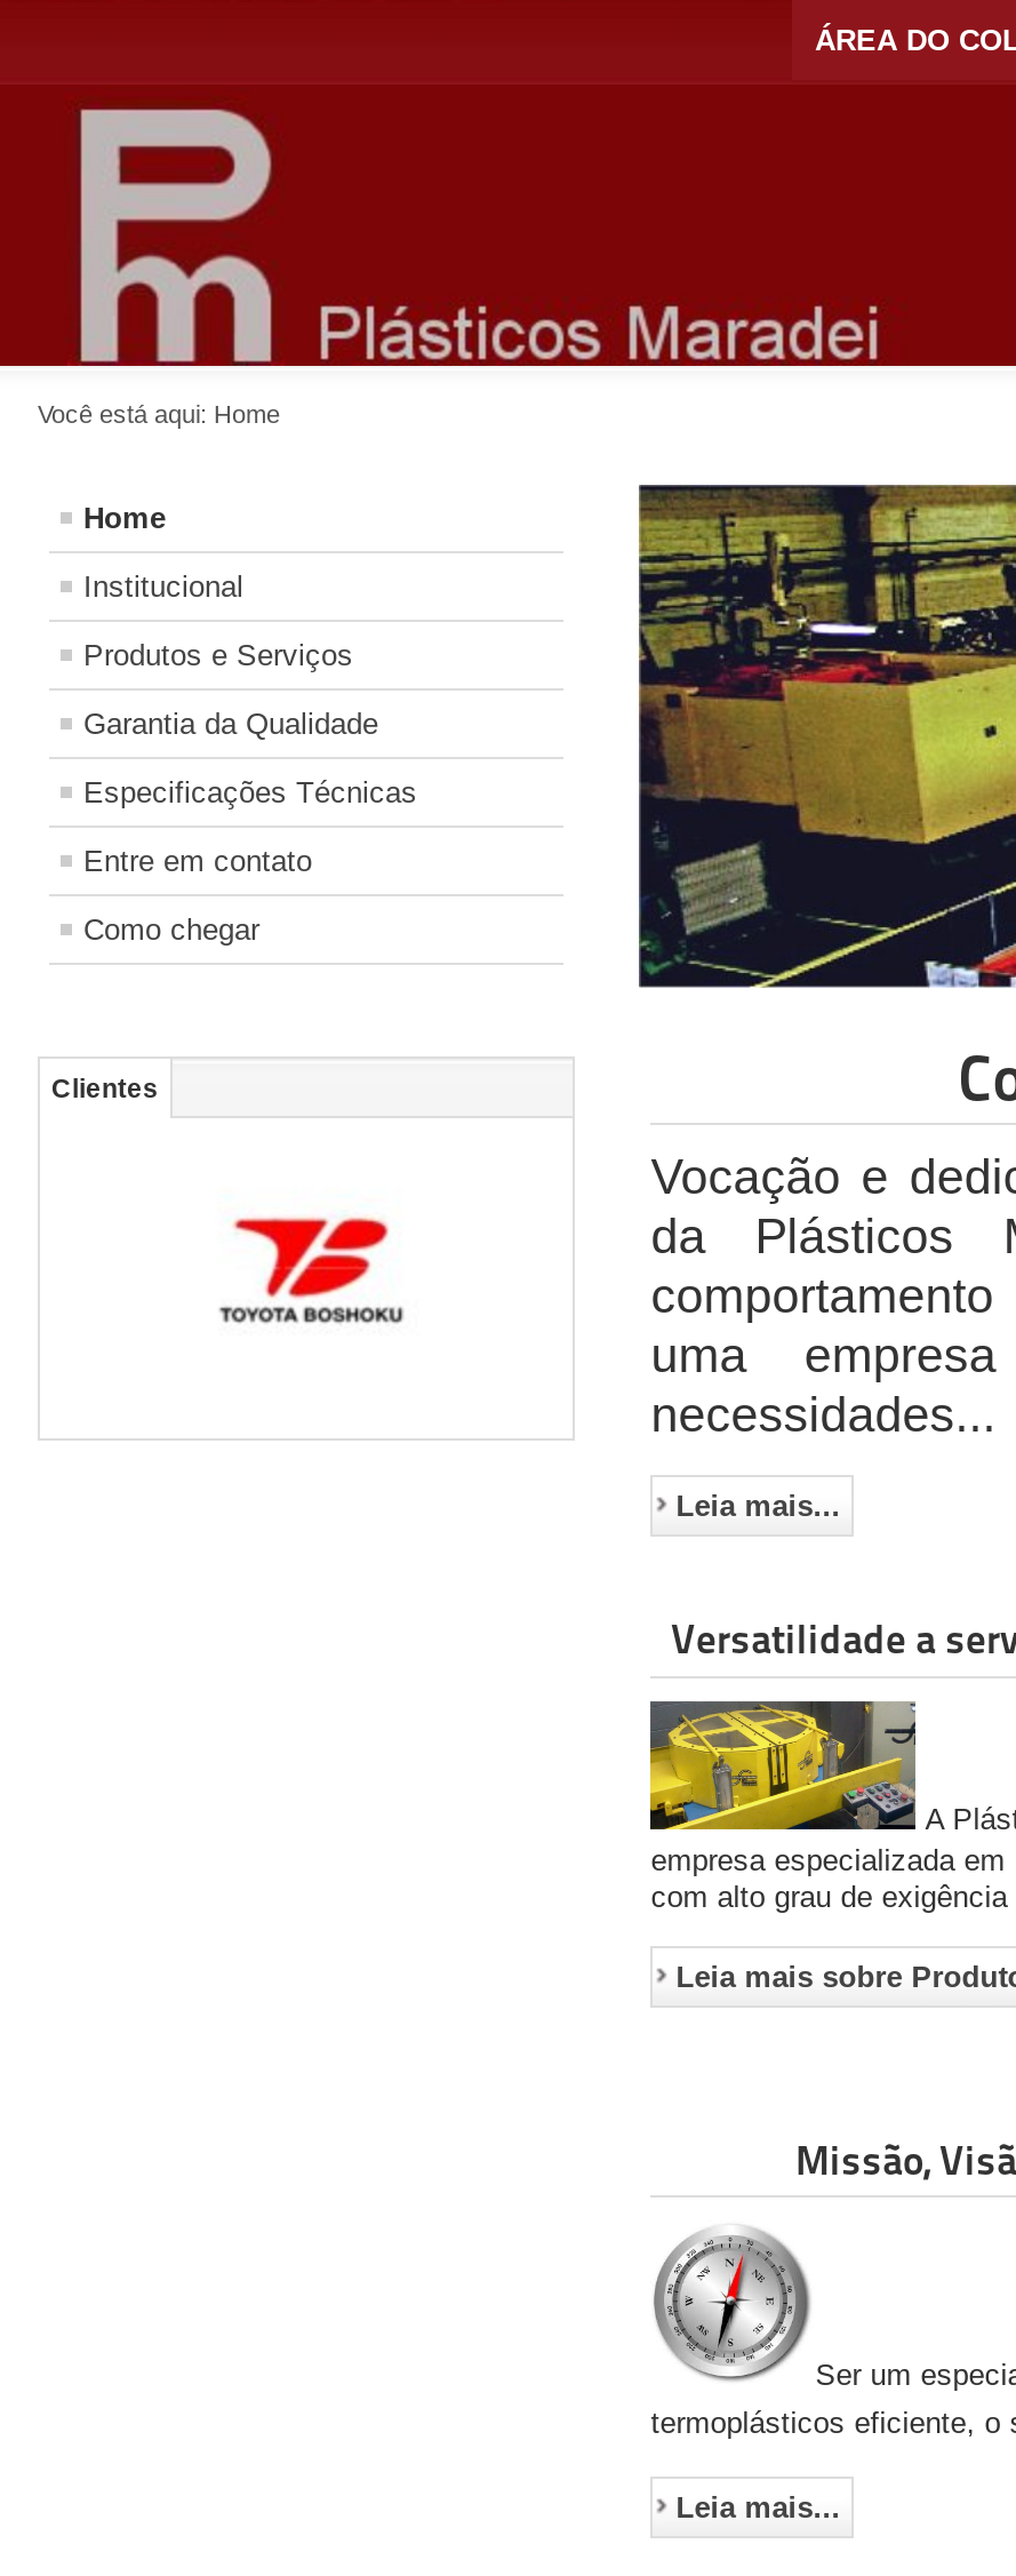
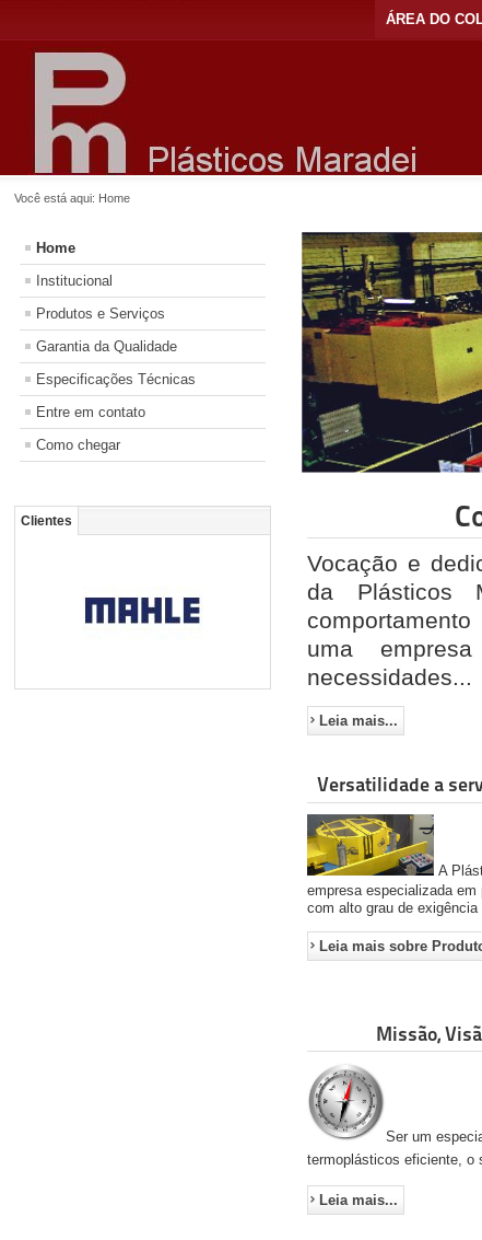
- [image]
+ [image]
